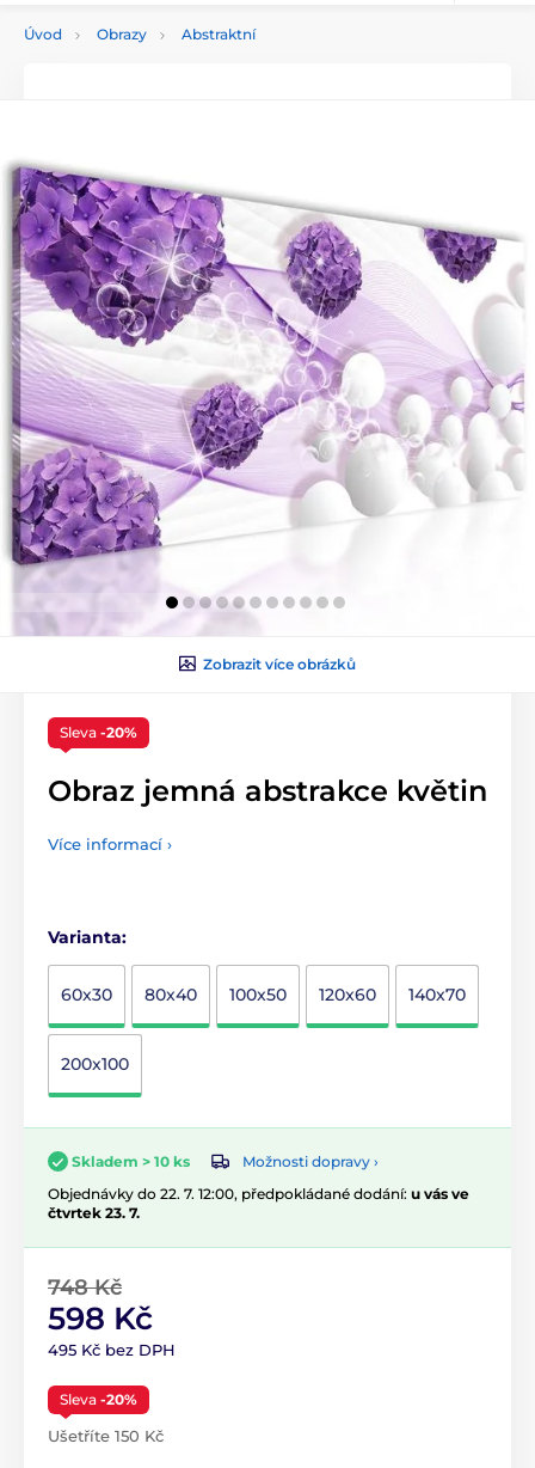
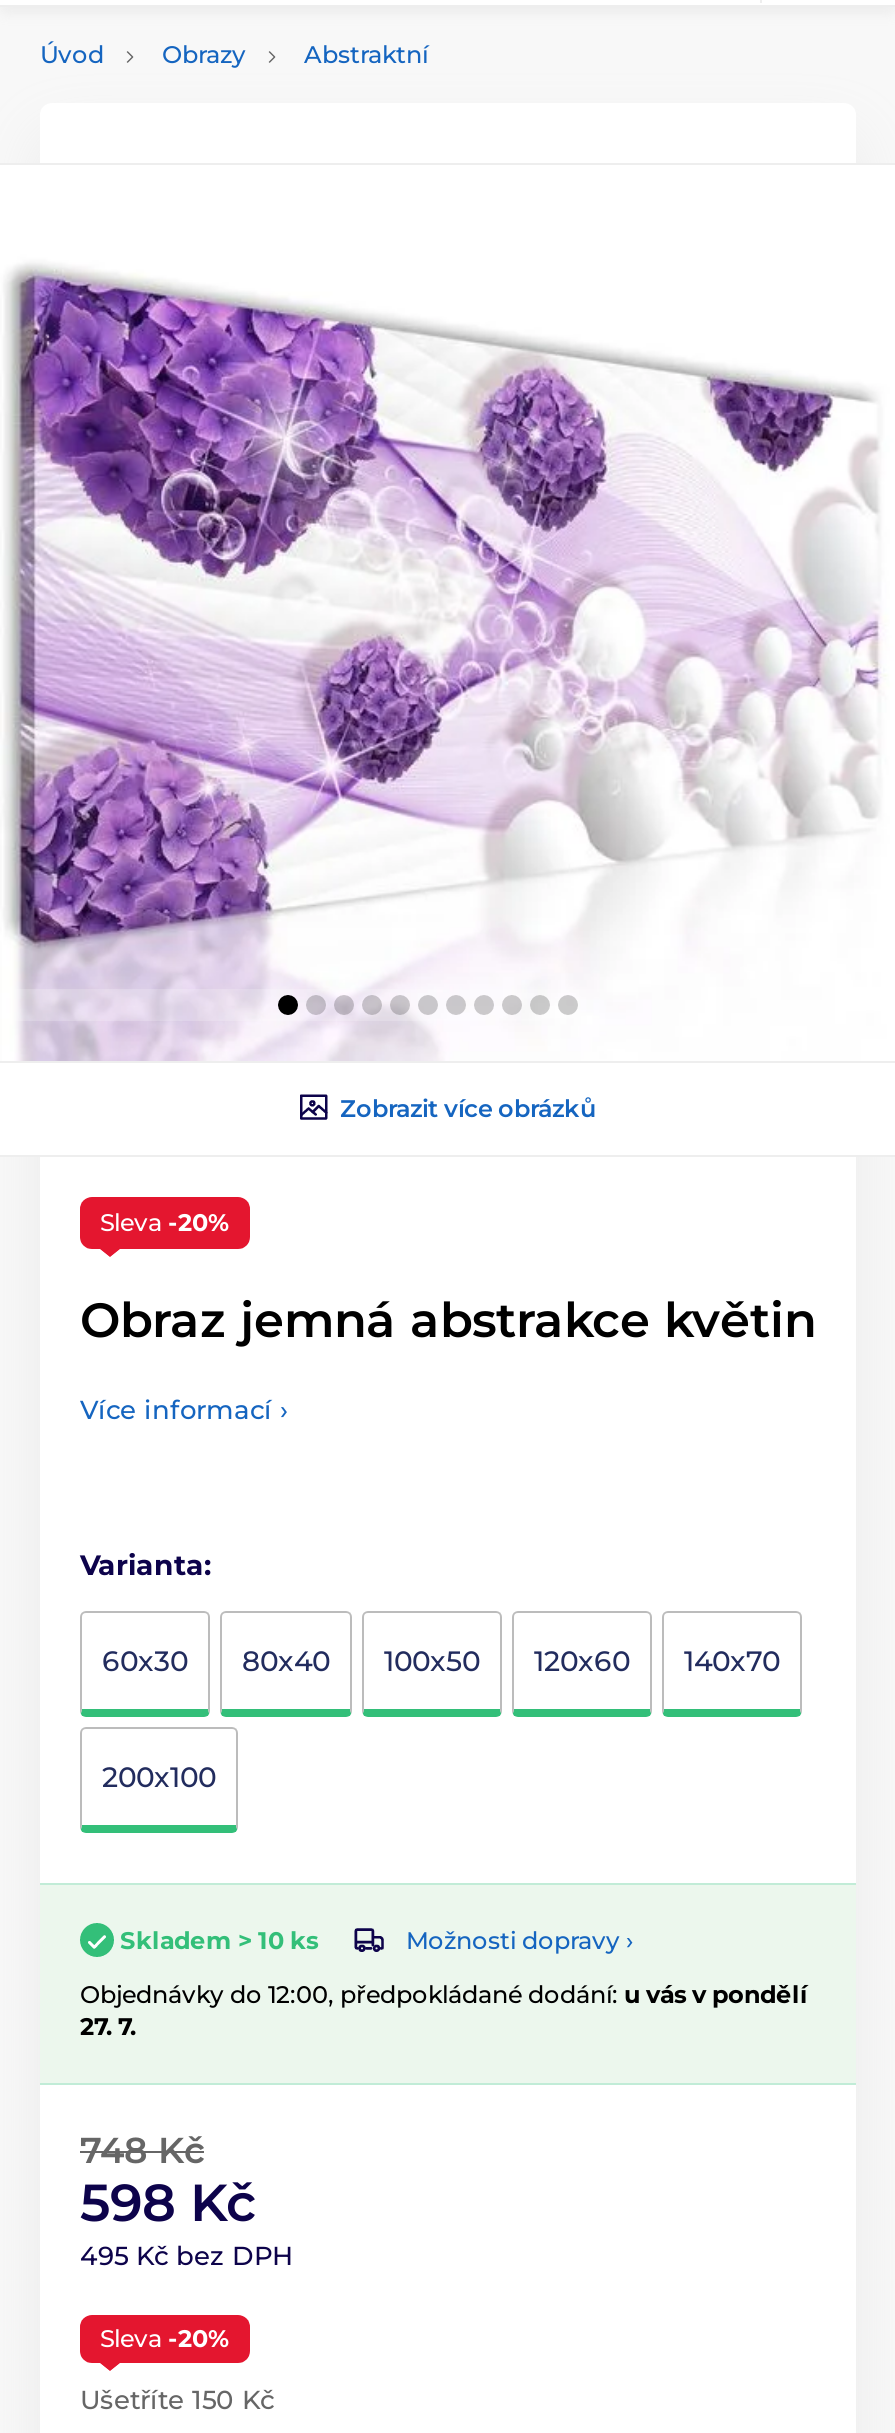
- Objednávky do 22. 7. 12:00, předpokládané dodání: u vás ve
- čtvrtek 23. 7.
+ Objednávky do 12:00, předpokládané dodání: u vás v pondělí
+ 27. 7.
